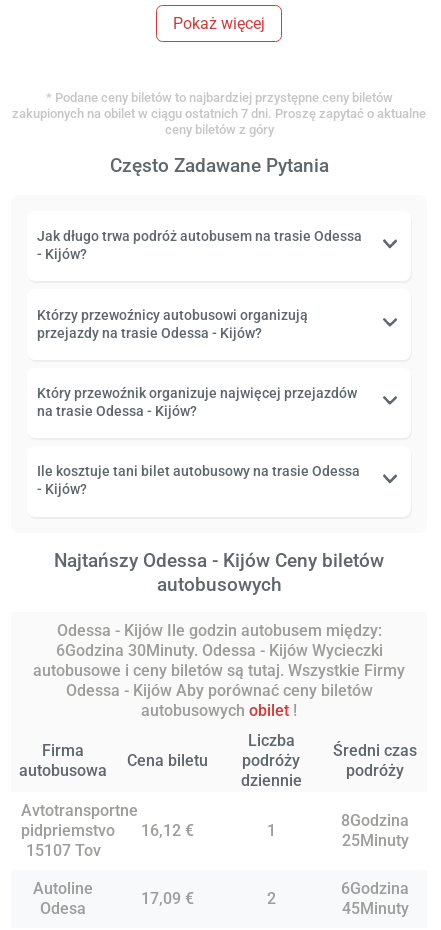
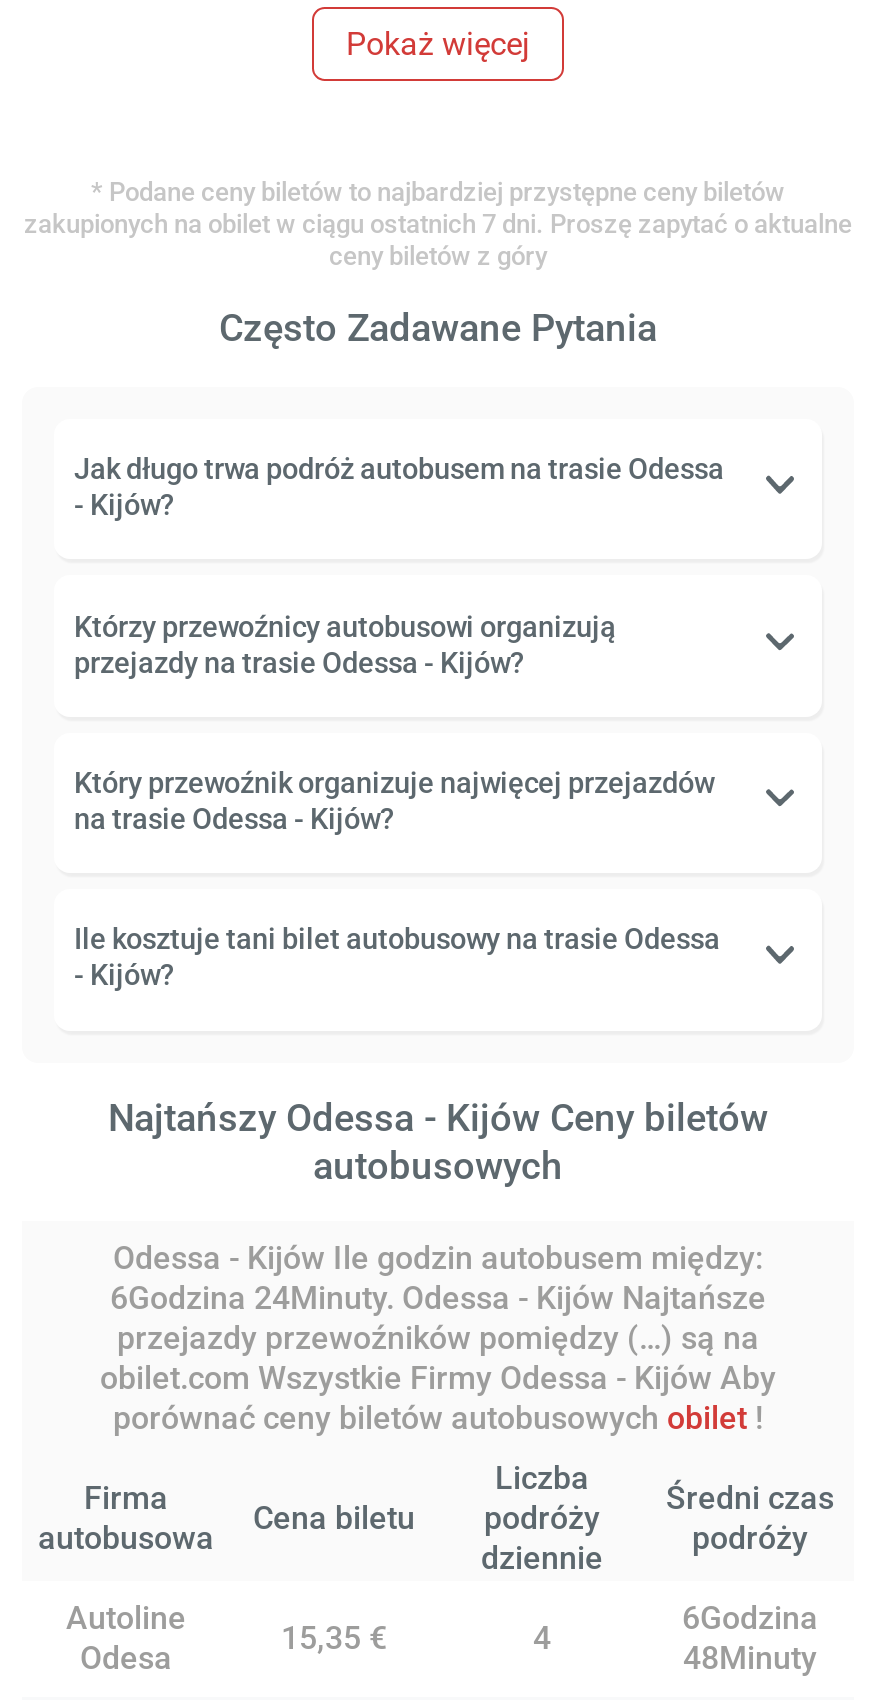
- 6Godzina 30Minuty. Odessa - Kijów Wycieczki
- autobusowe i ceny biletów są tutaj. Wszystkie Firmy
- Odessa - Kijów Aby porównać ceny biletów
- autobusowych obilet!
+ 6Godzina 24Minuty. Odessa - Kijów Najtańsze
+ przejazdy przewoźników pomiędzy (…) są na
+ obilet.com Wszystkie Firmy Odessa - Kijów Aby
+ porównać ceny biletów autobusowych obilet!

- Avtotransportne
- pidpriemstvo
- 15107 Tov

- 8Godzina
- 25Minuty

- 16,12 €
- 1

- 17,09 €
+ 15,35 €

- 2
+ 4

- 45Minuty
+ 48Minuty
